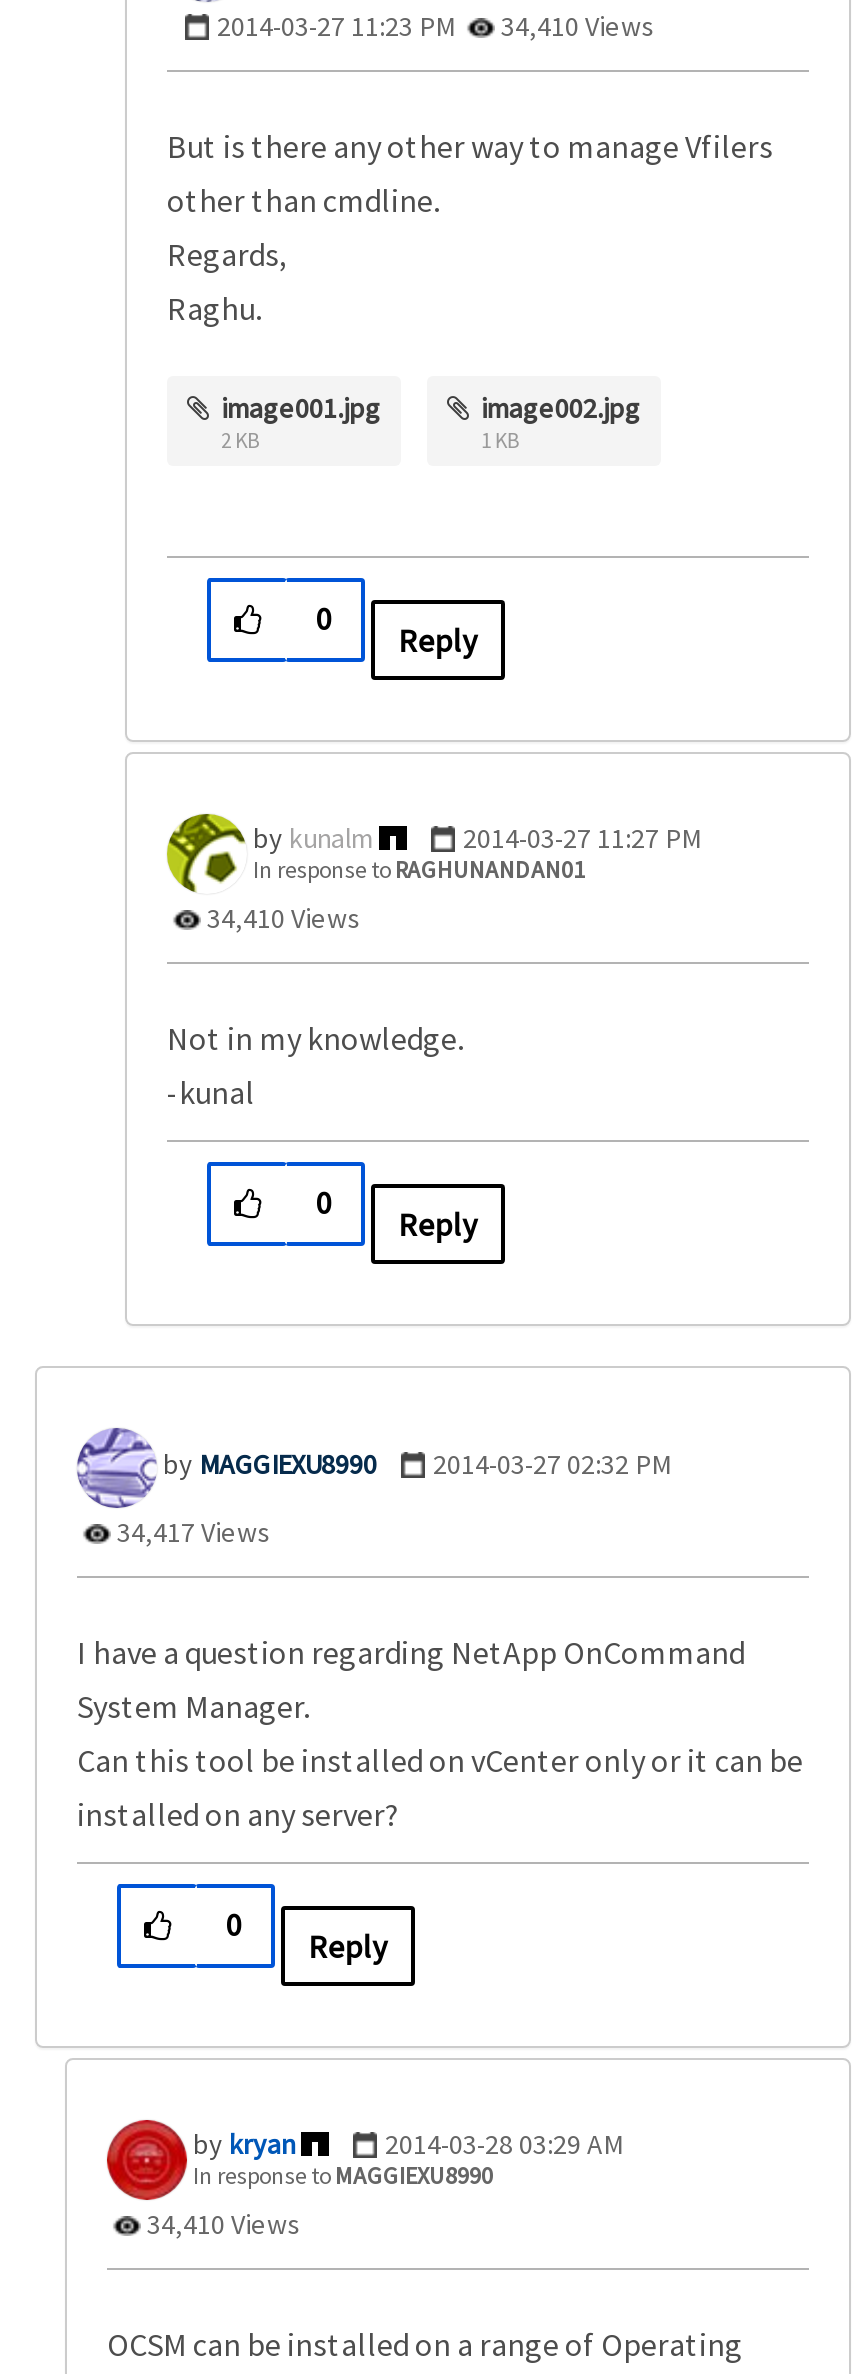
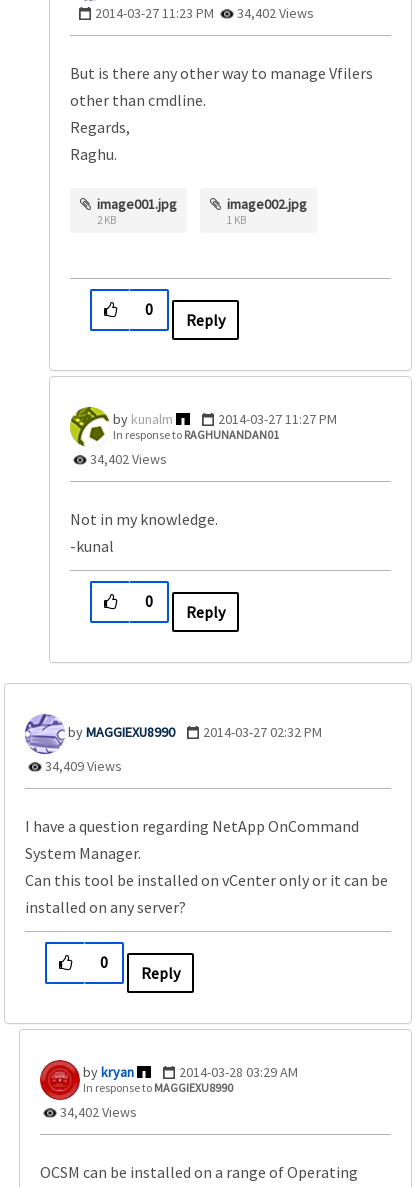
- 2014-03-27 11:23 PM 34,410 Views
+ 2014-03-27 11:23 PM 34,402 Views

- 34,410 Views
+ 34,402 Views

- 34,417 Views
+ 34,409 Views

- 34,410 Views
+ 34,402 Views
